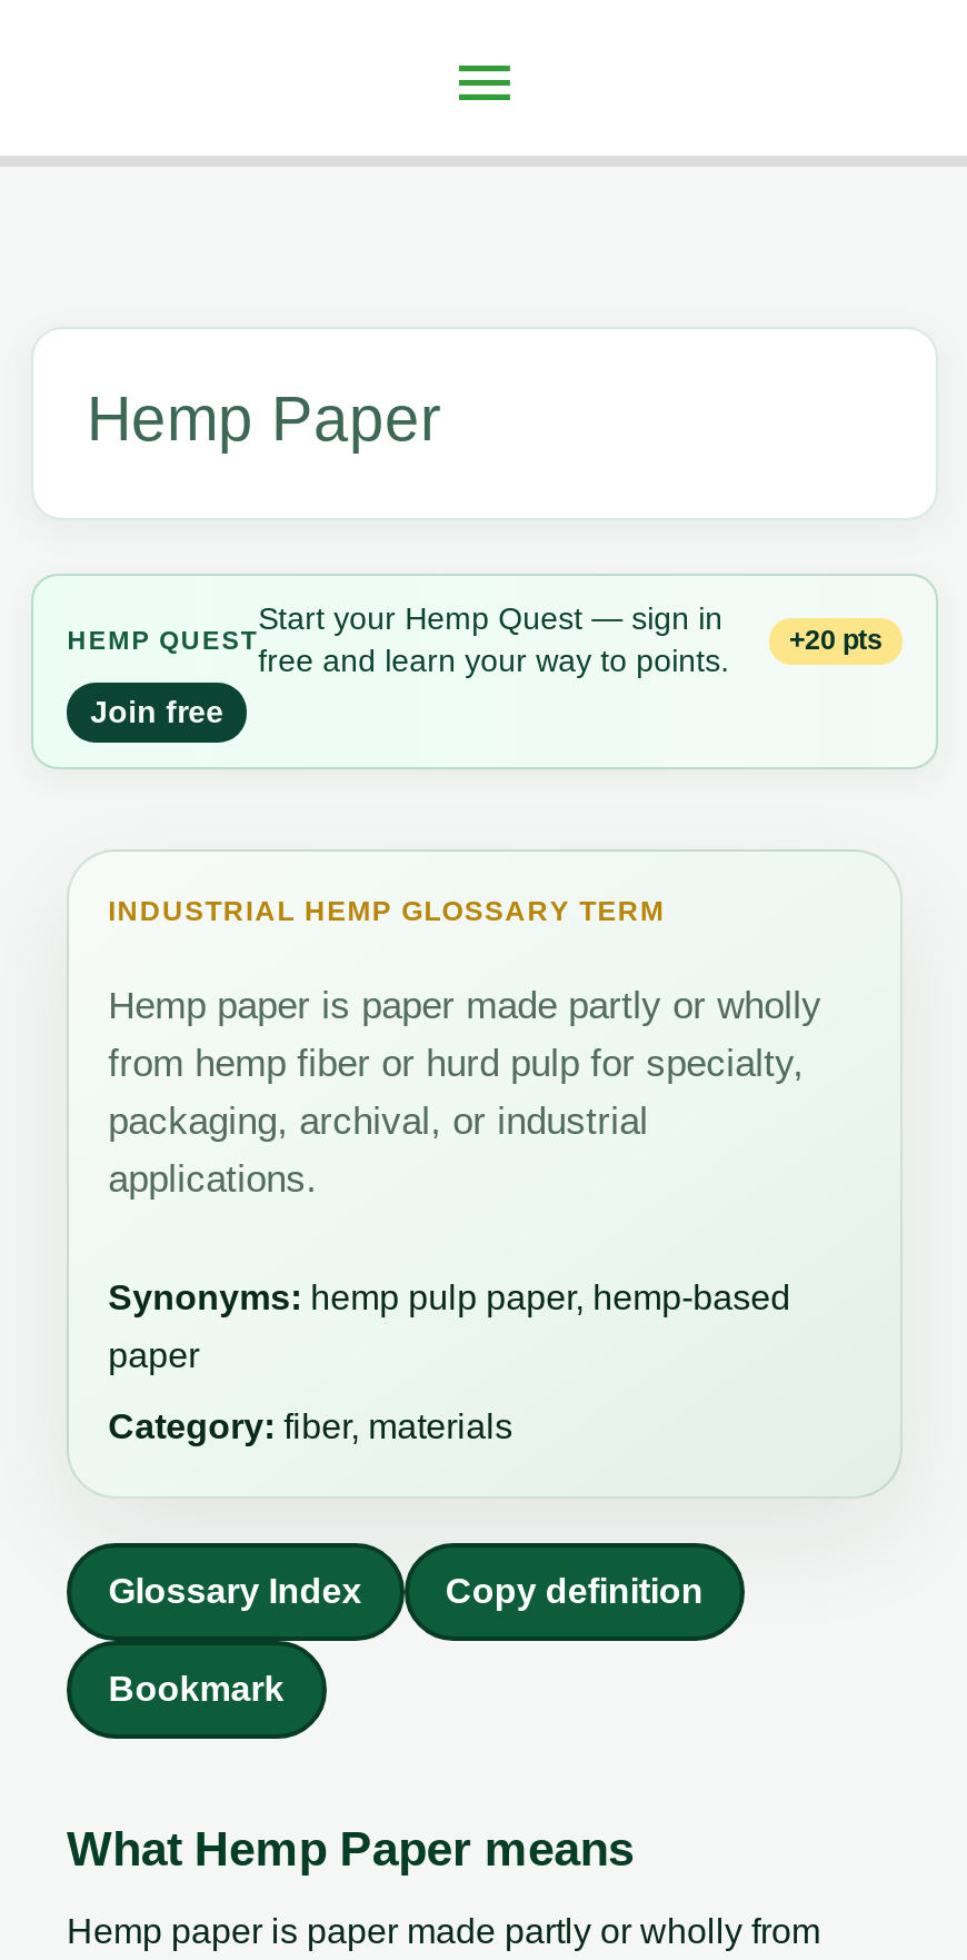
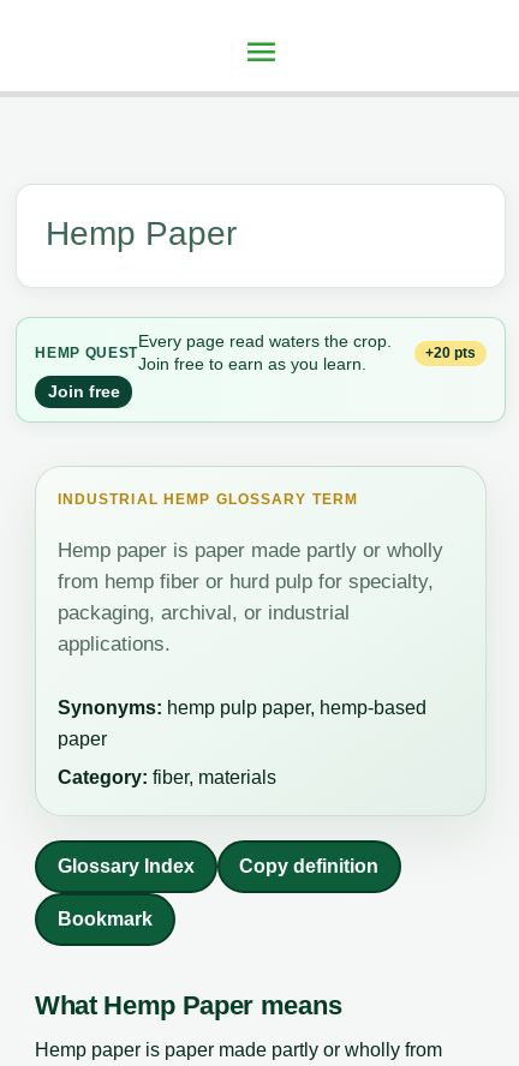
- Start your Hemp Quest — sign in
- free and learn your way to points.
+ Every page read waters the crop.
+ Join free to earn as you learn.
